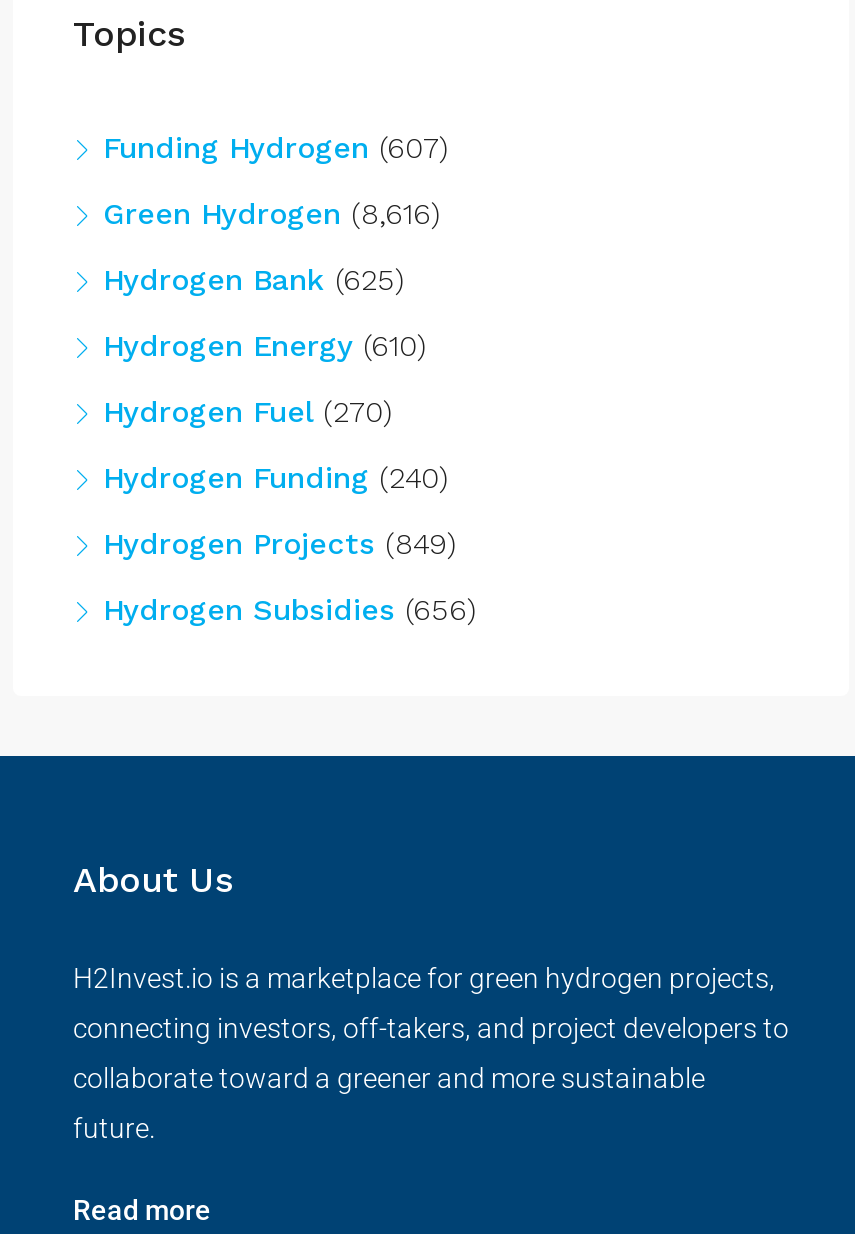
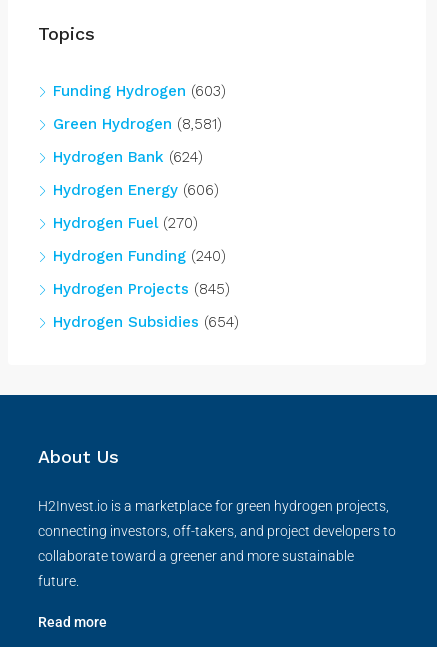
- Funding Hydrogen (607)
+ Funding Hydrogen (603)

- Green Hydrogen (8,616)
+ Green Hydrogen (8,581)

- Hydrogen Bank (625)
+ Hydrogen Bank (624)

- Hydrogen Energy (610)
+ Hydrogen Energy (606)

- Hydrogen Projects (849)
+ Hydrogen Projects (845)

- Hydrogen Subsidies (656)
+ Hydrogen Subsidies (654)
